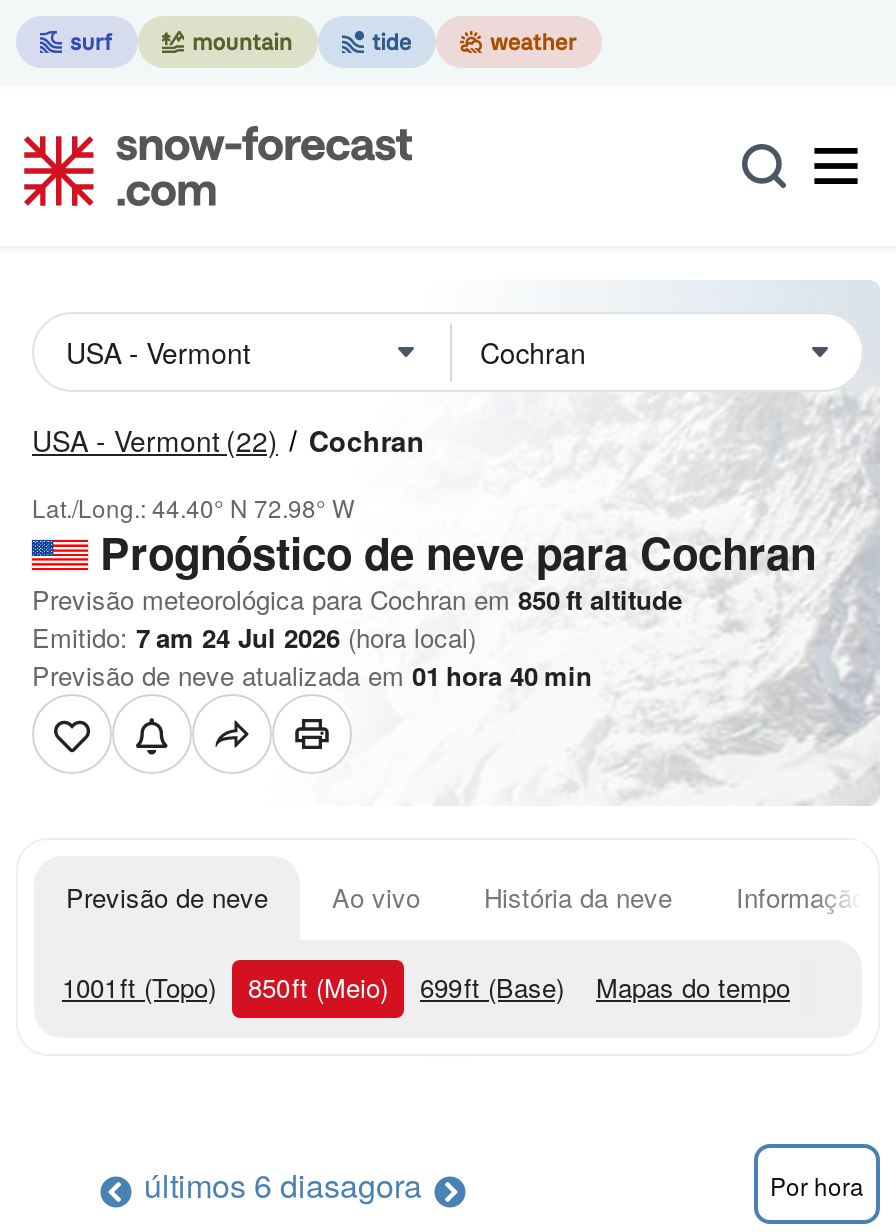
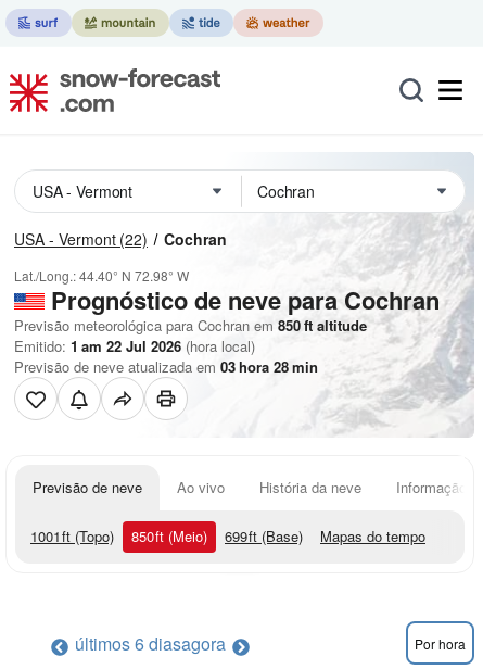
- Emitido: 7 am 24 Jul 2026 (hora local)
+ Emitido: 1 am 22 Jul 2026 (hora local)

- Previsão de neve atualizada em 01 hora 40 min
+ Previsão de neve atualizada em 03 hora 28 min
